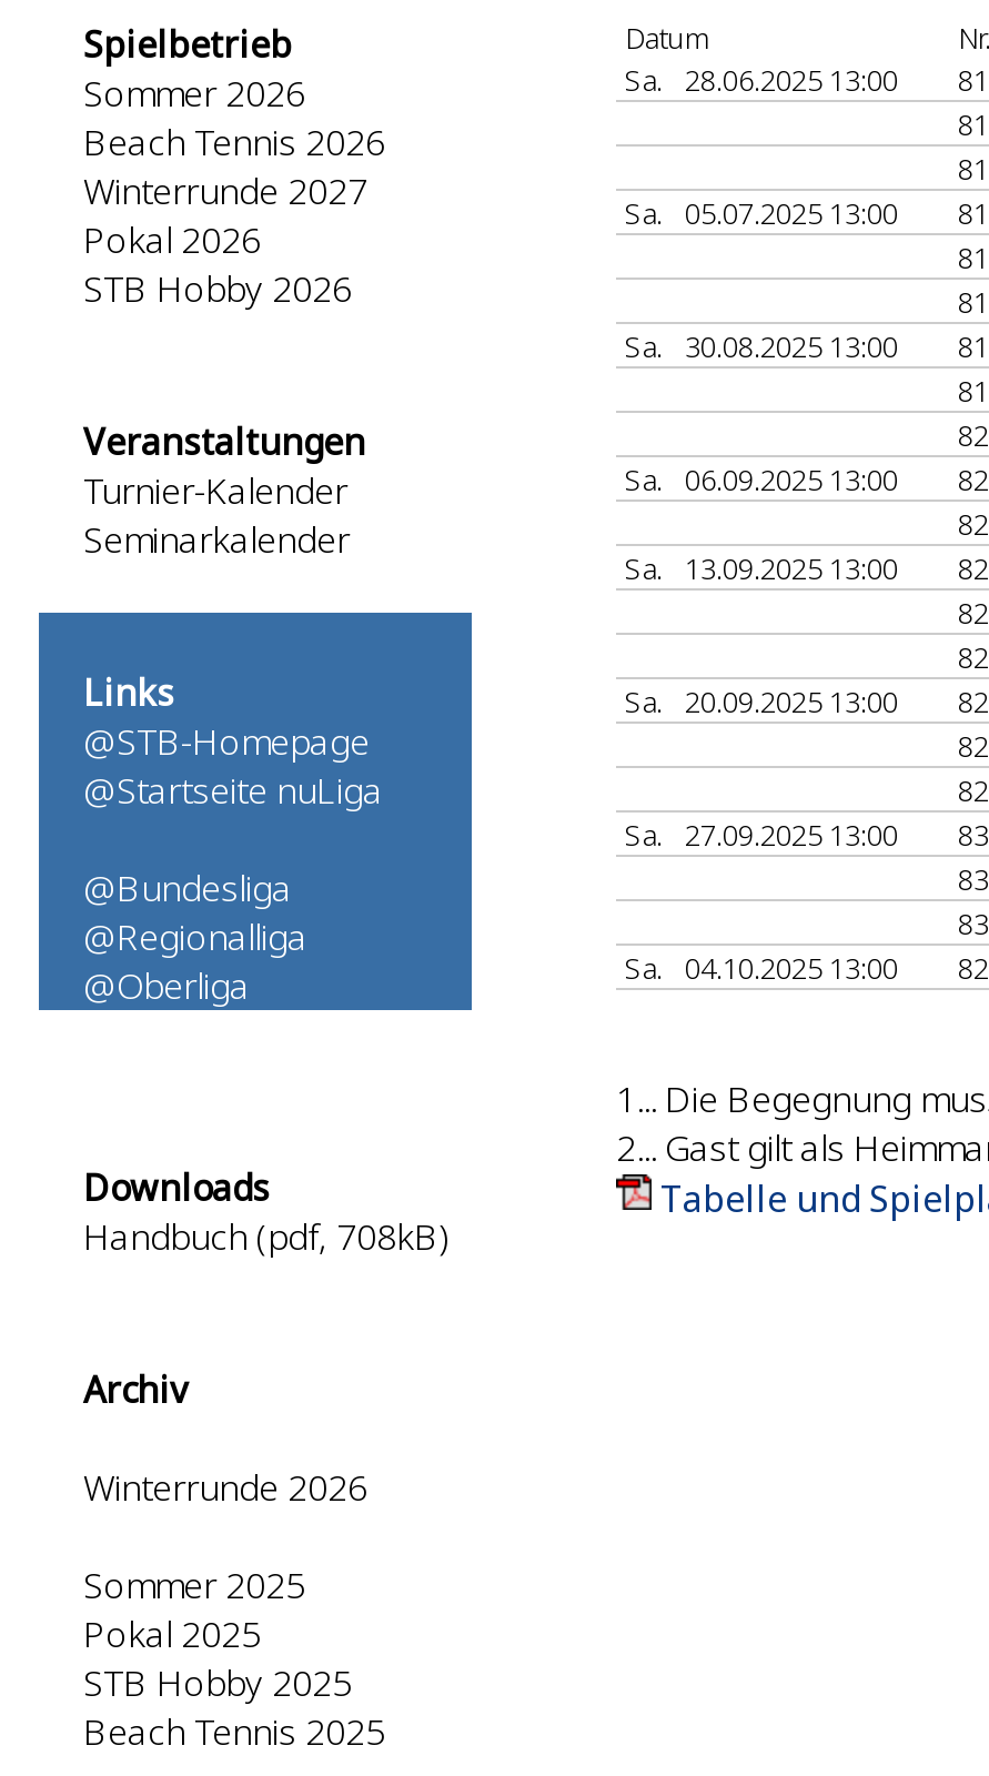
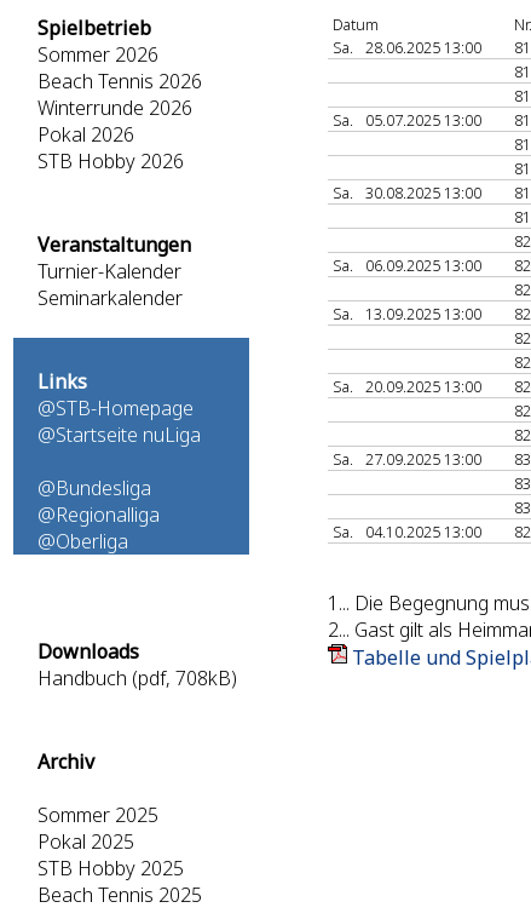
- Winterrunde 2027
+ Winterrunde 2026

- Winterrunde 2026
